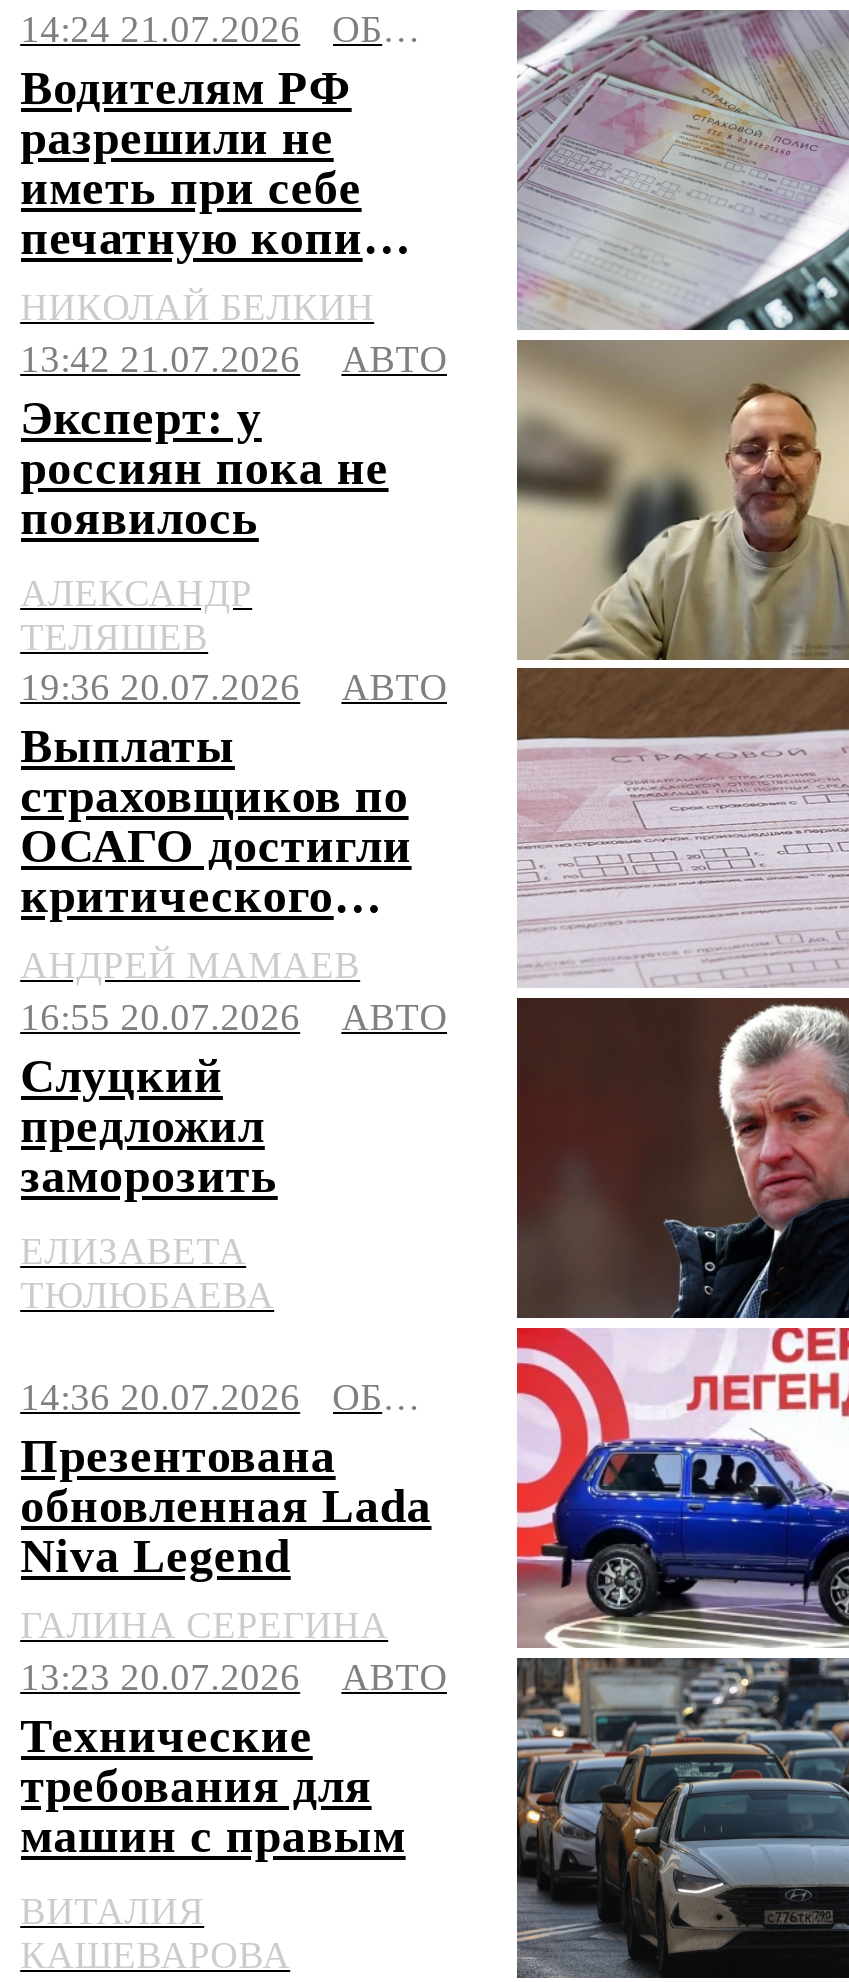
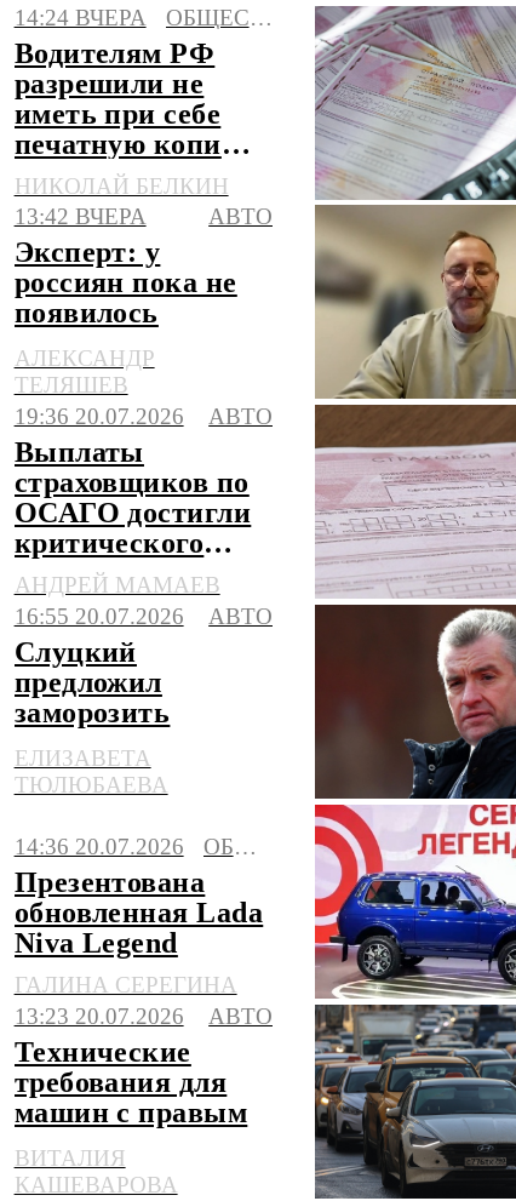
- 14:24 21.07.2026
+ 14:24 ВЧЕРА

- 13:42 21.07.2026
+ 13:42 ВЧЕРА
